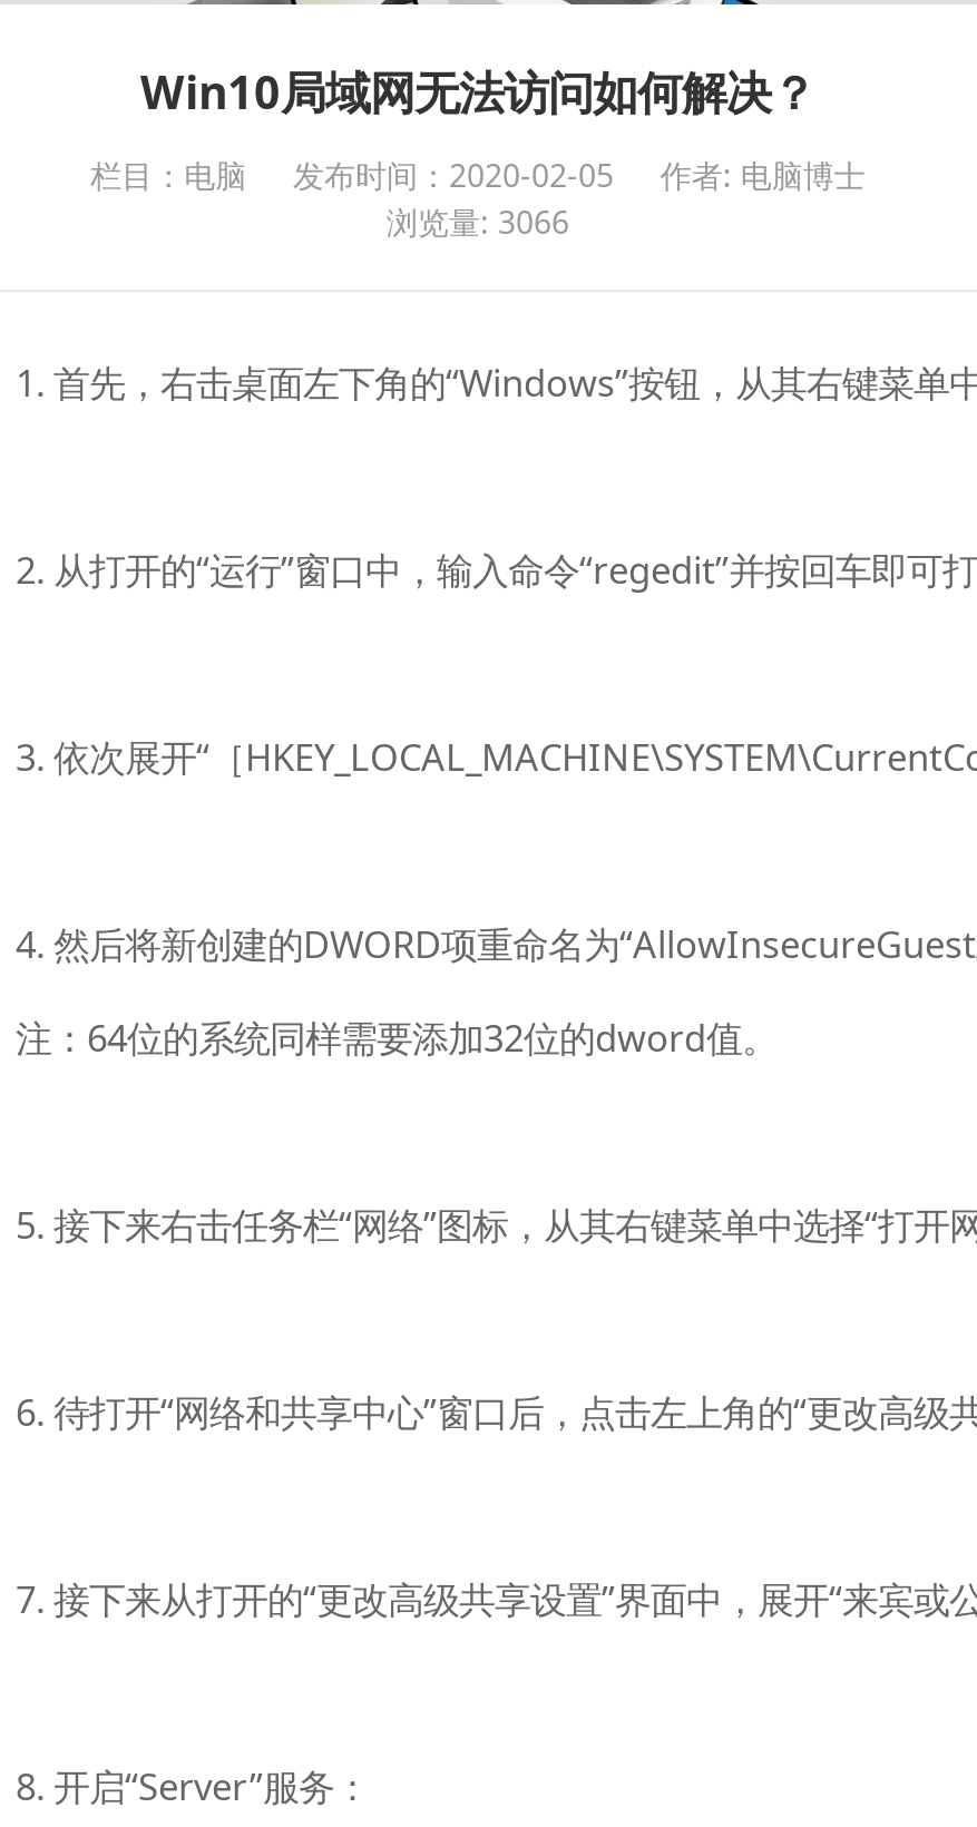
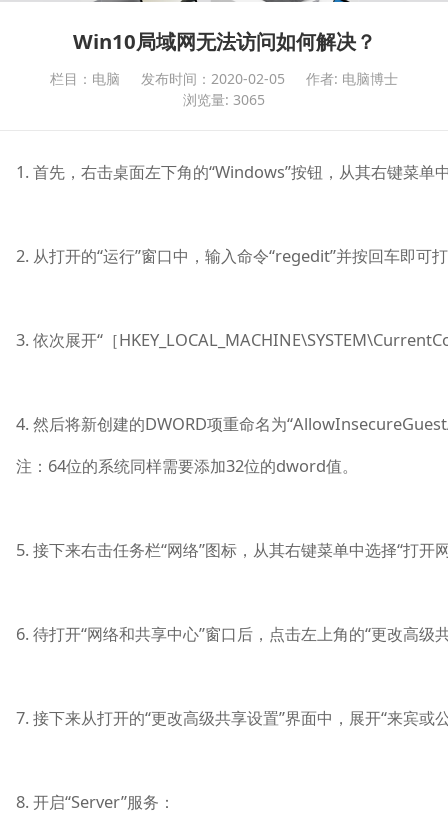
- 浏览量: 3066
+ 浏览量: 3065
